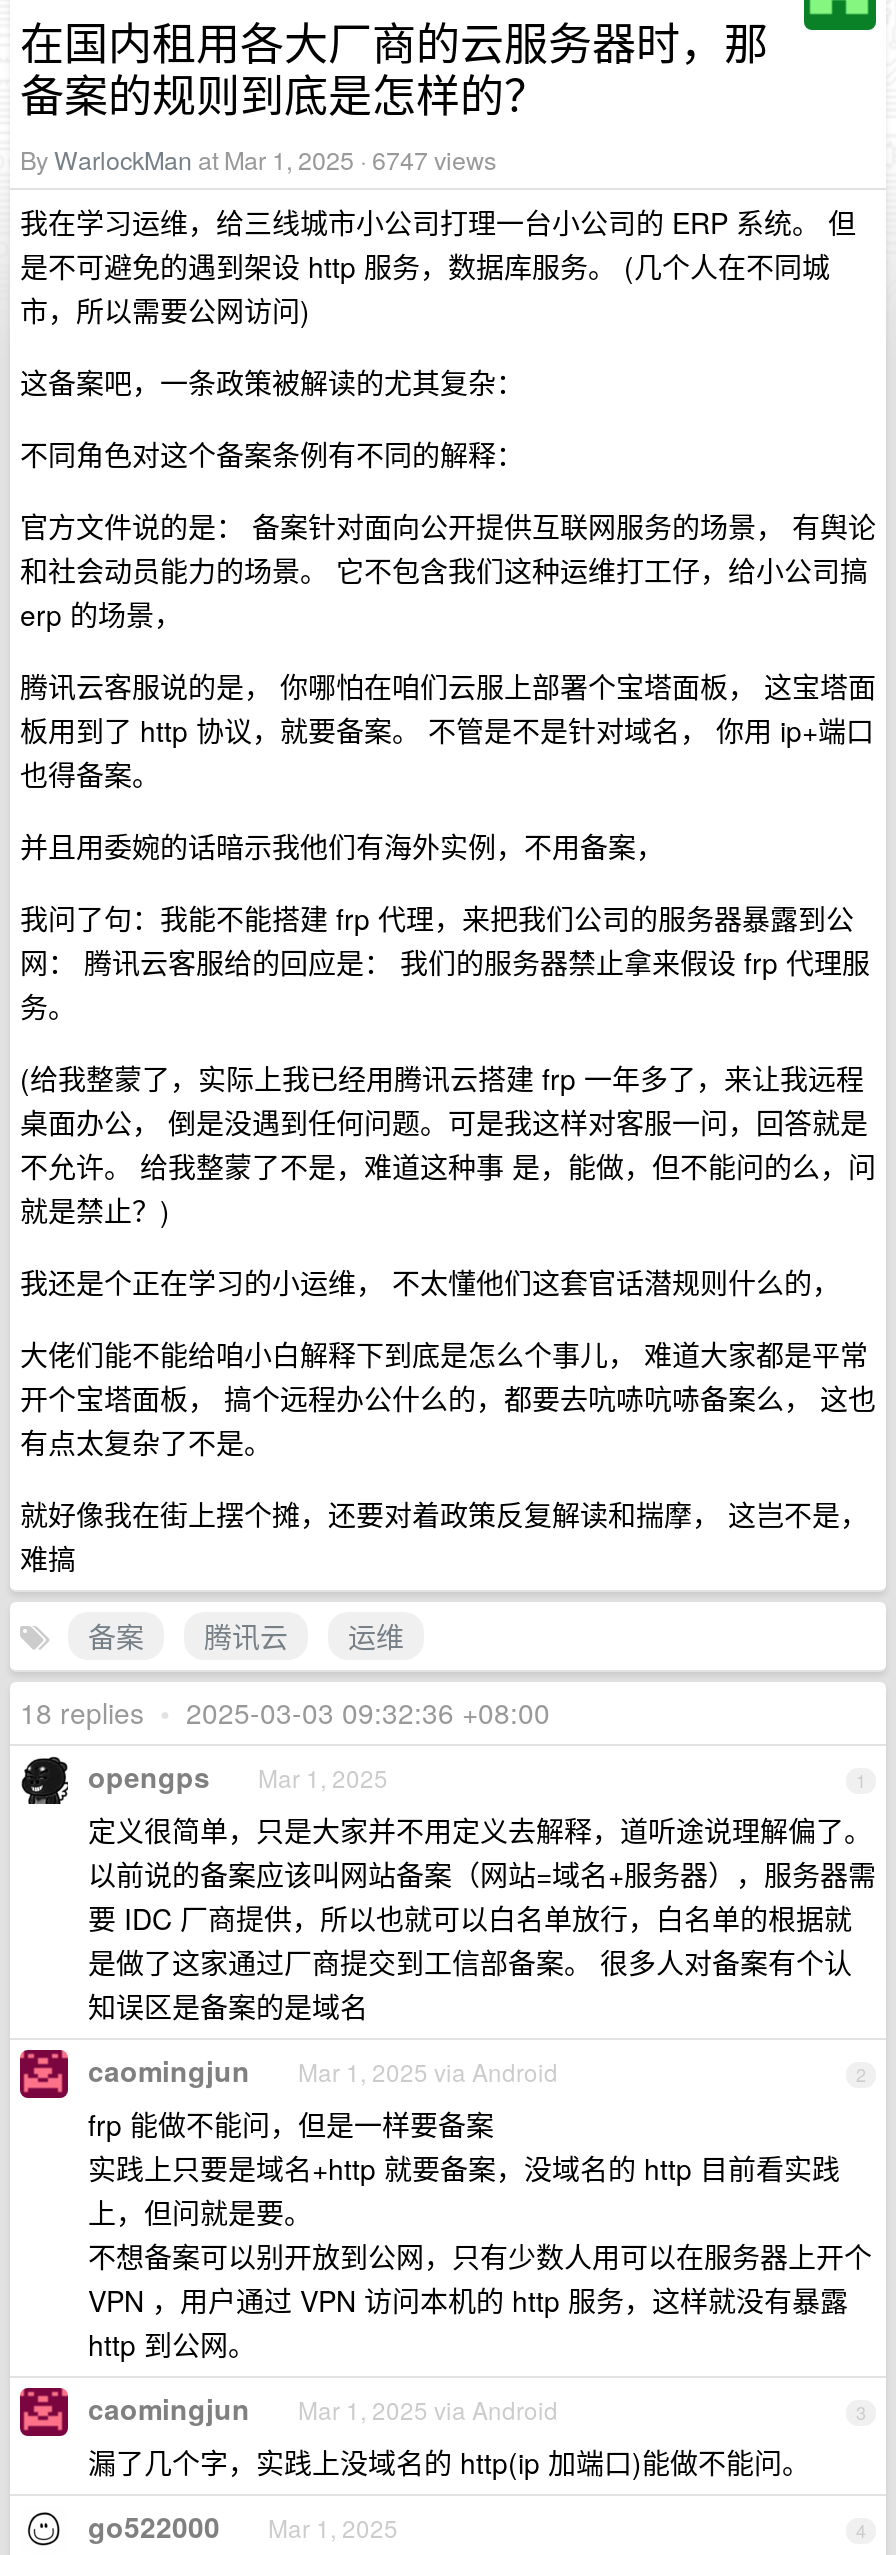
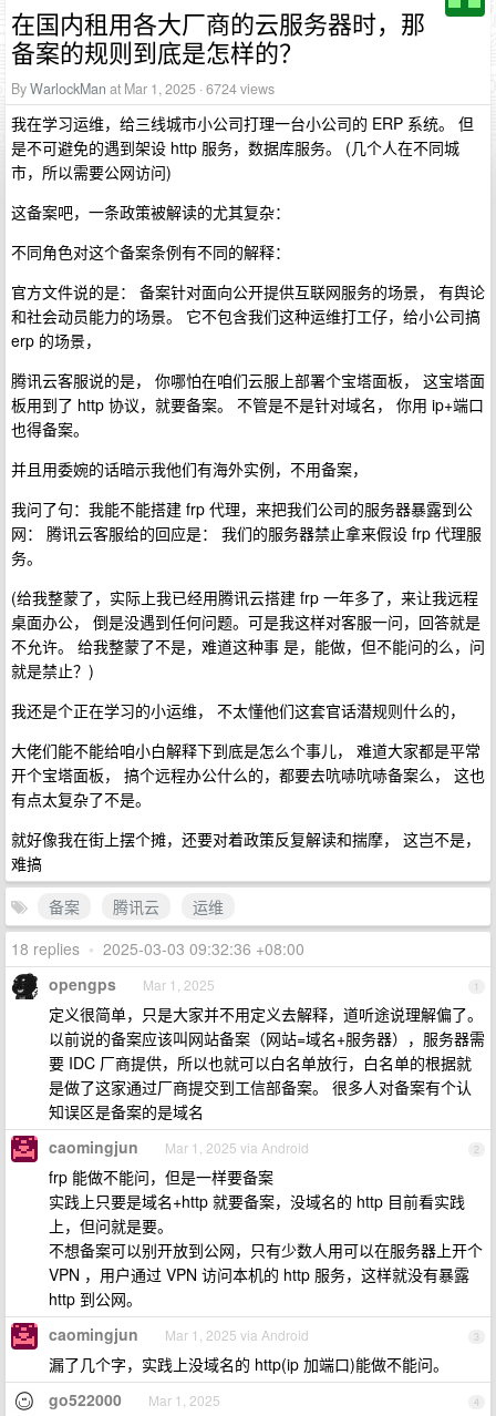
- By WarlockMan at Mar 1, 2025 · 6747 views
+ By WarlockMan at Mar 1, 2025 · 6724 views
